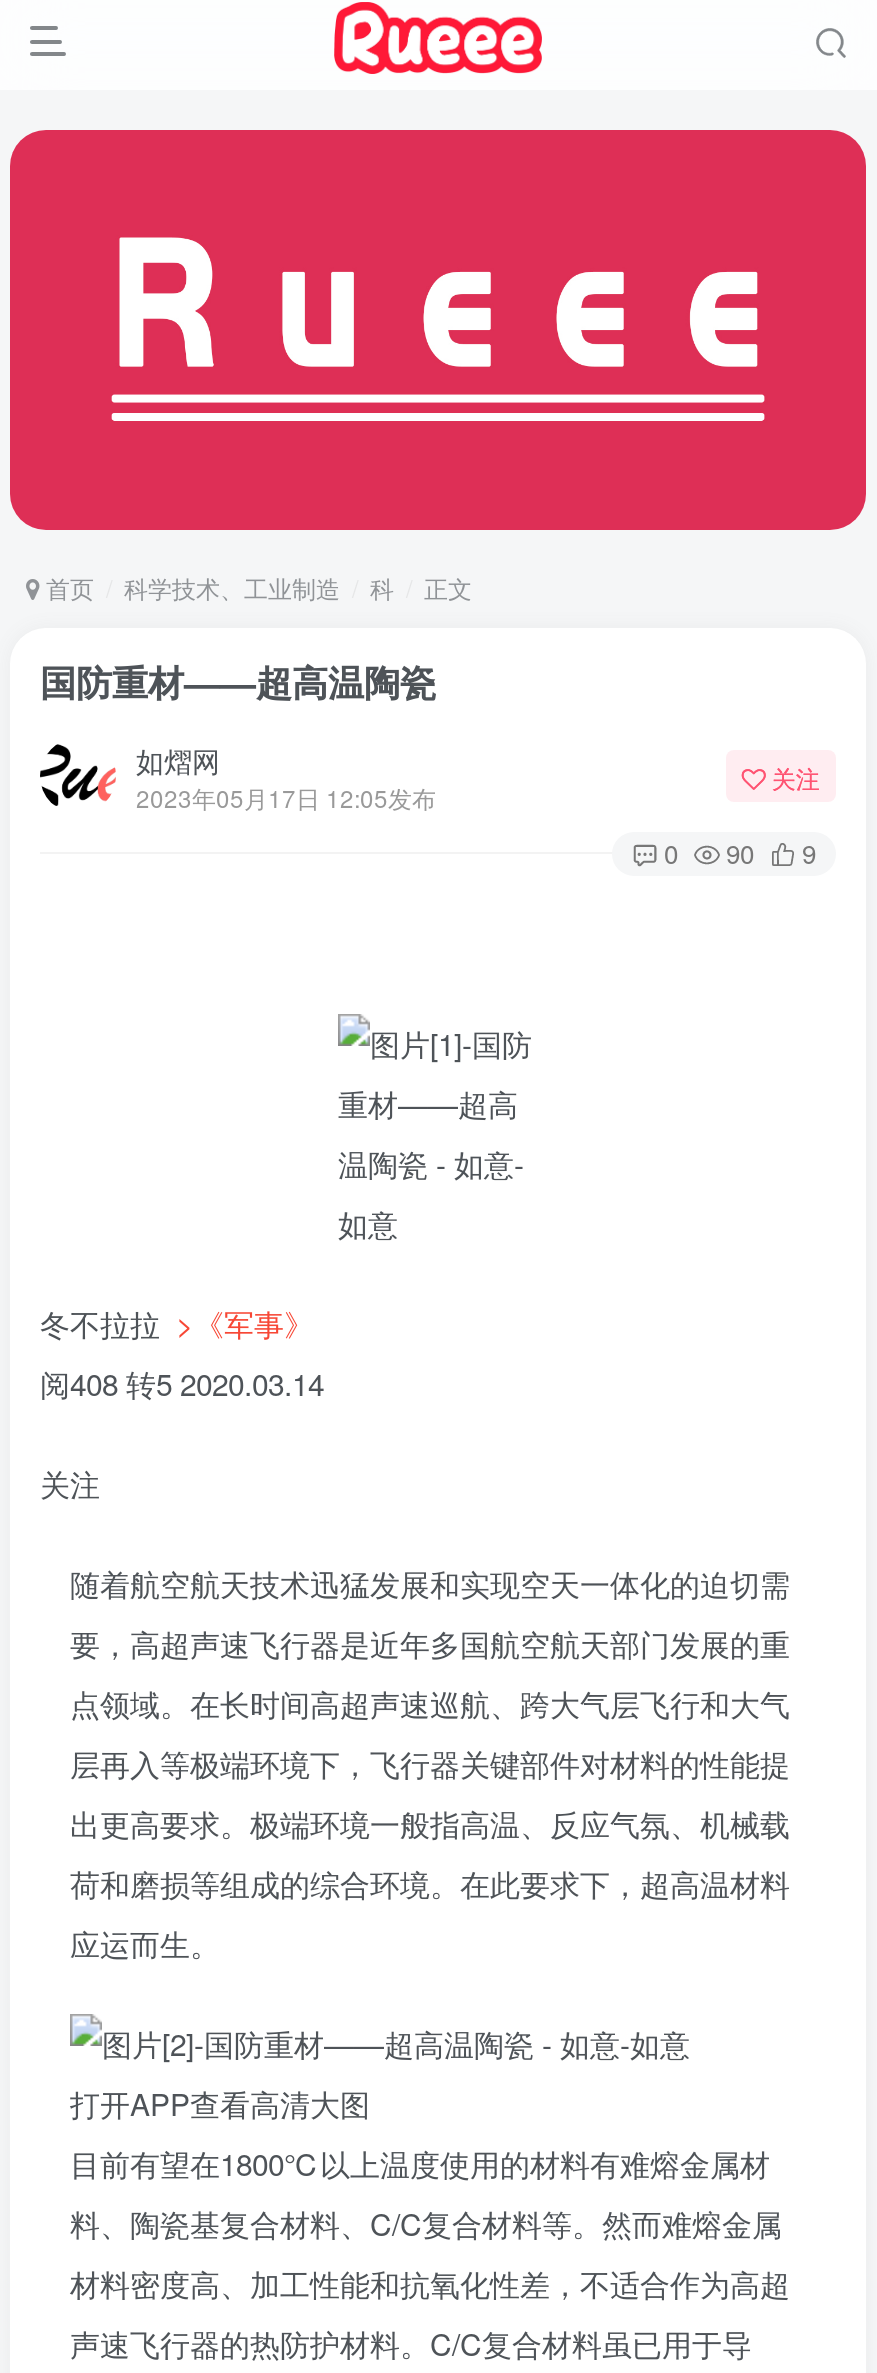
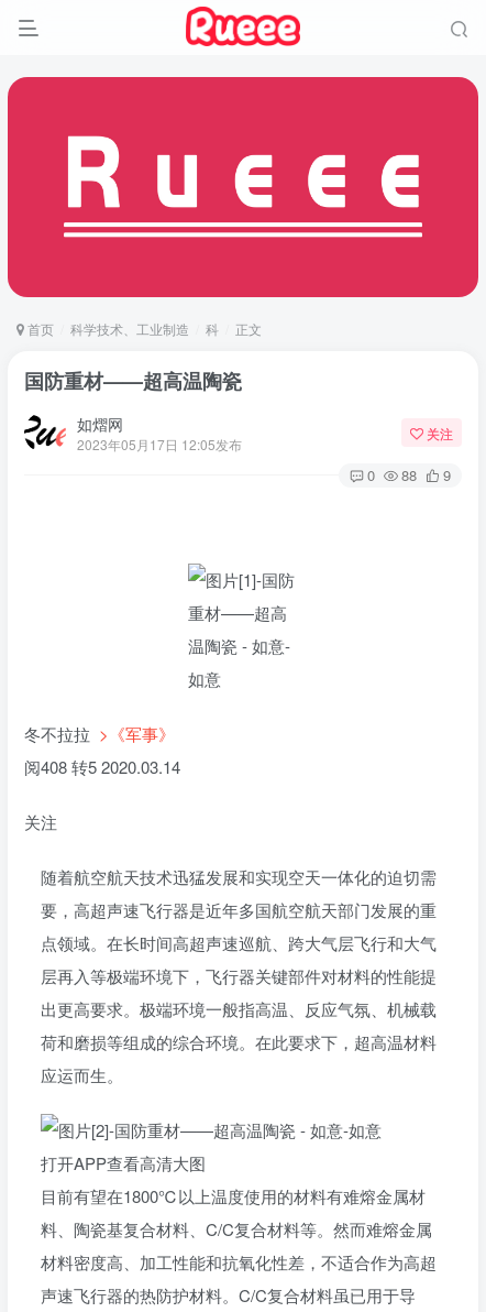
- 0 90 9
+ 0 88 9
